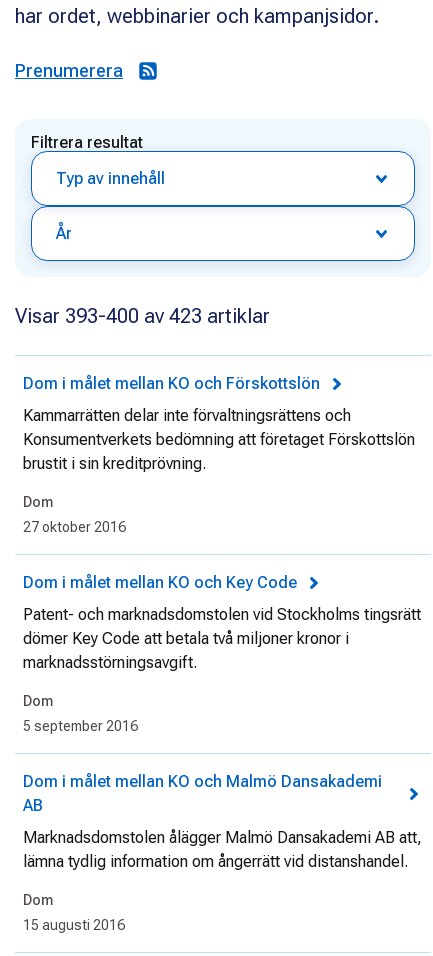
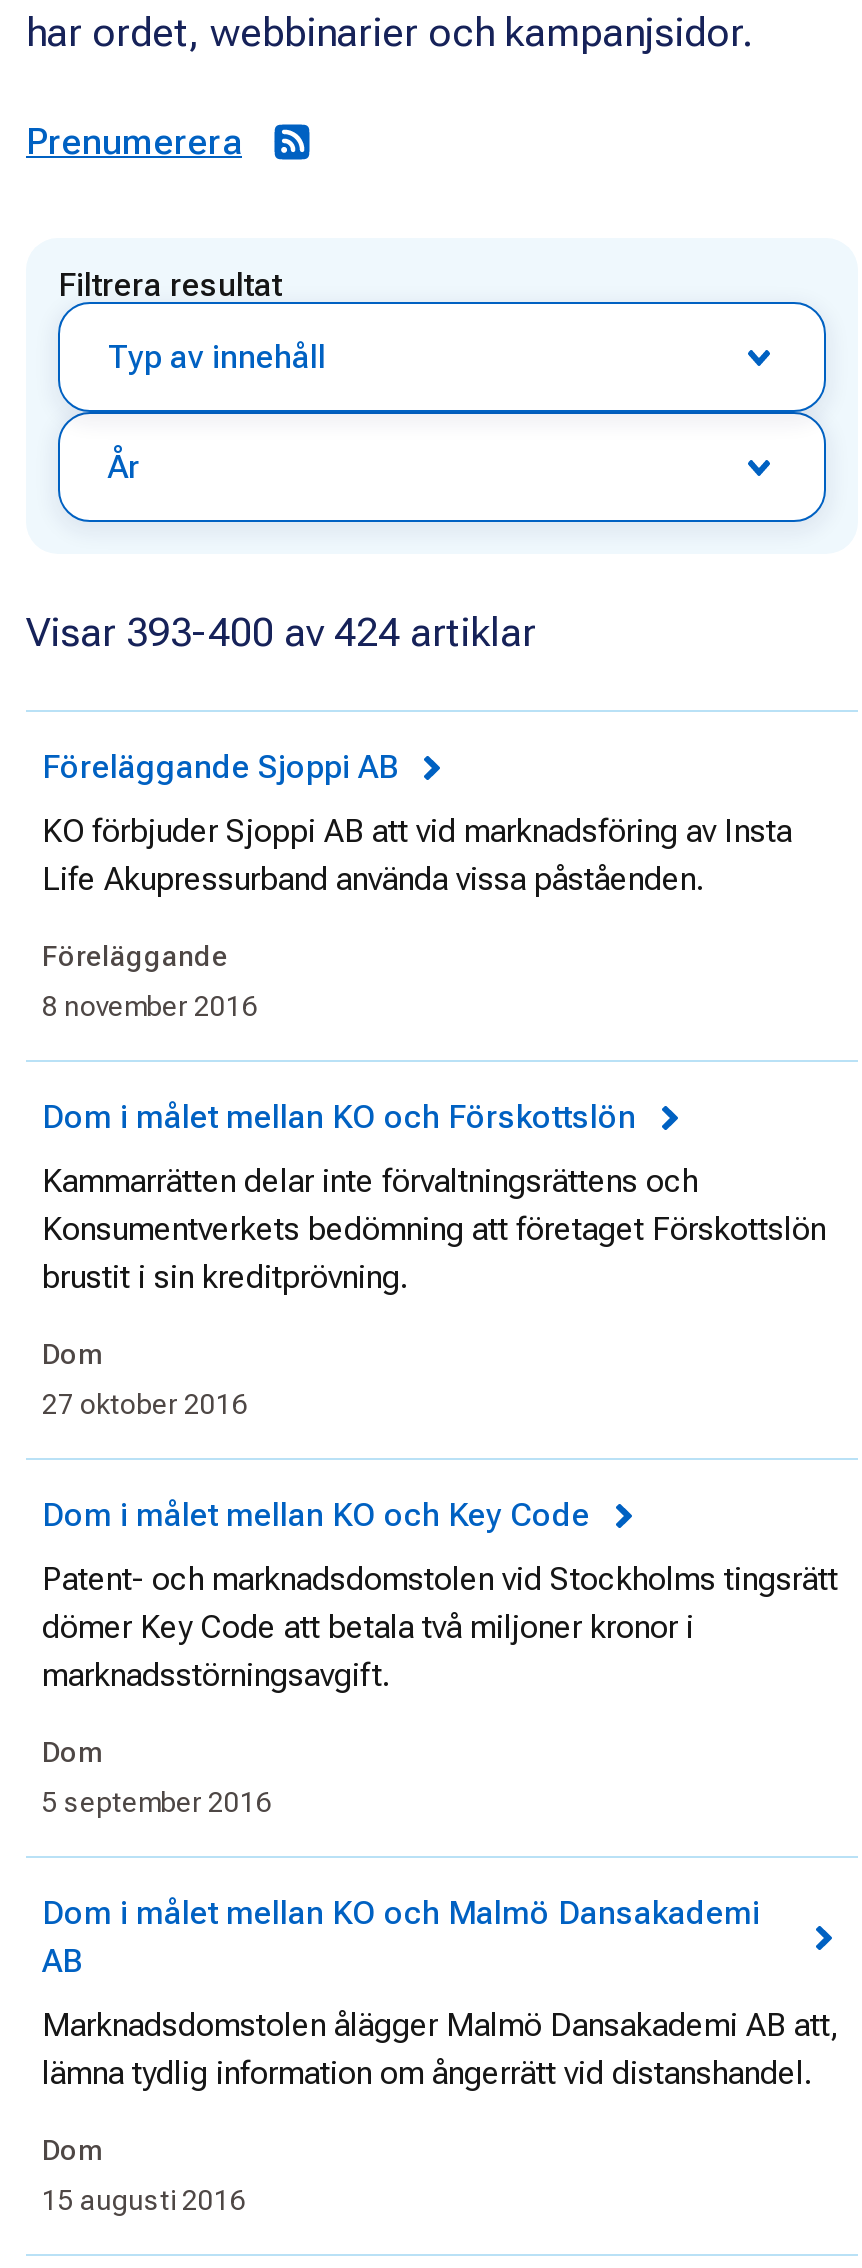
- Visar 393-400 av 423 artiklar
+ Visar 393-400 av 424 artiklar
+ Föreläggande Sjoppi AB
+ KO förbjuder Sjoppi AB att vid marknadsföring av Insta
+ Life Akupressurband använda vissa påståenden.
+ Föreläggande
+ 8 november 2016
